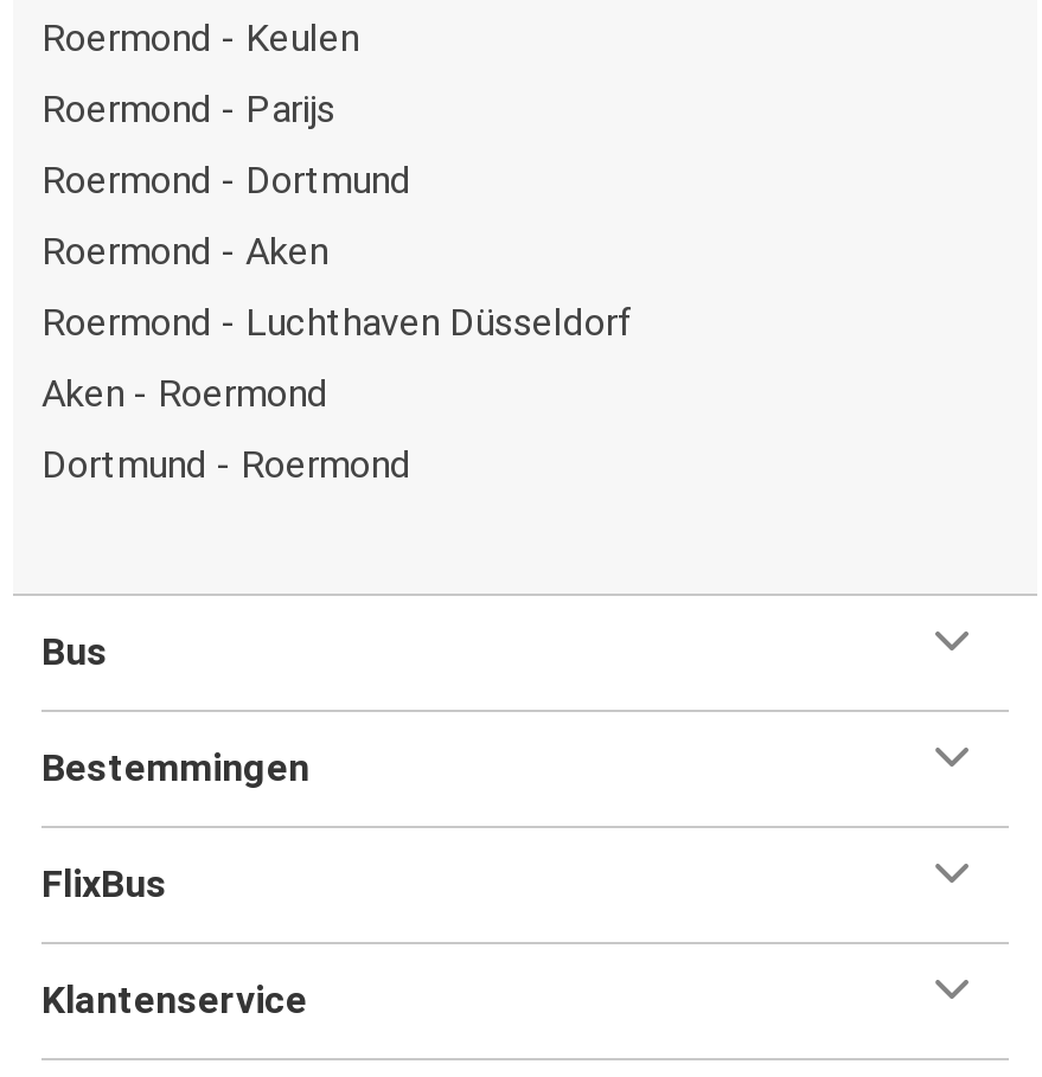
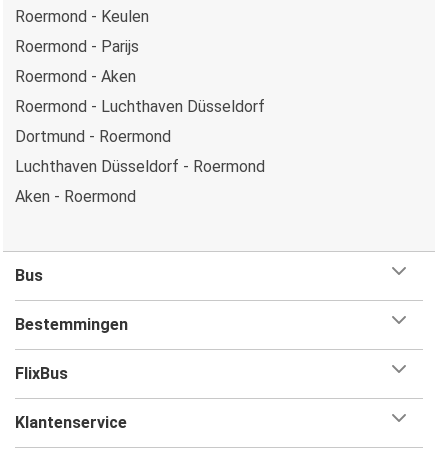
- Roermond - Dortmund

moved up: Roermond - Aken | Roermond - Luchthaven Düsseldorf

moved down: Aken - Roermond

moved up: Dortmund - Roermond

+ Luchthaven Düsseldorf - Roermond
